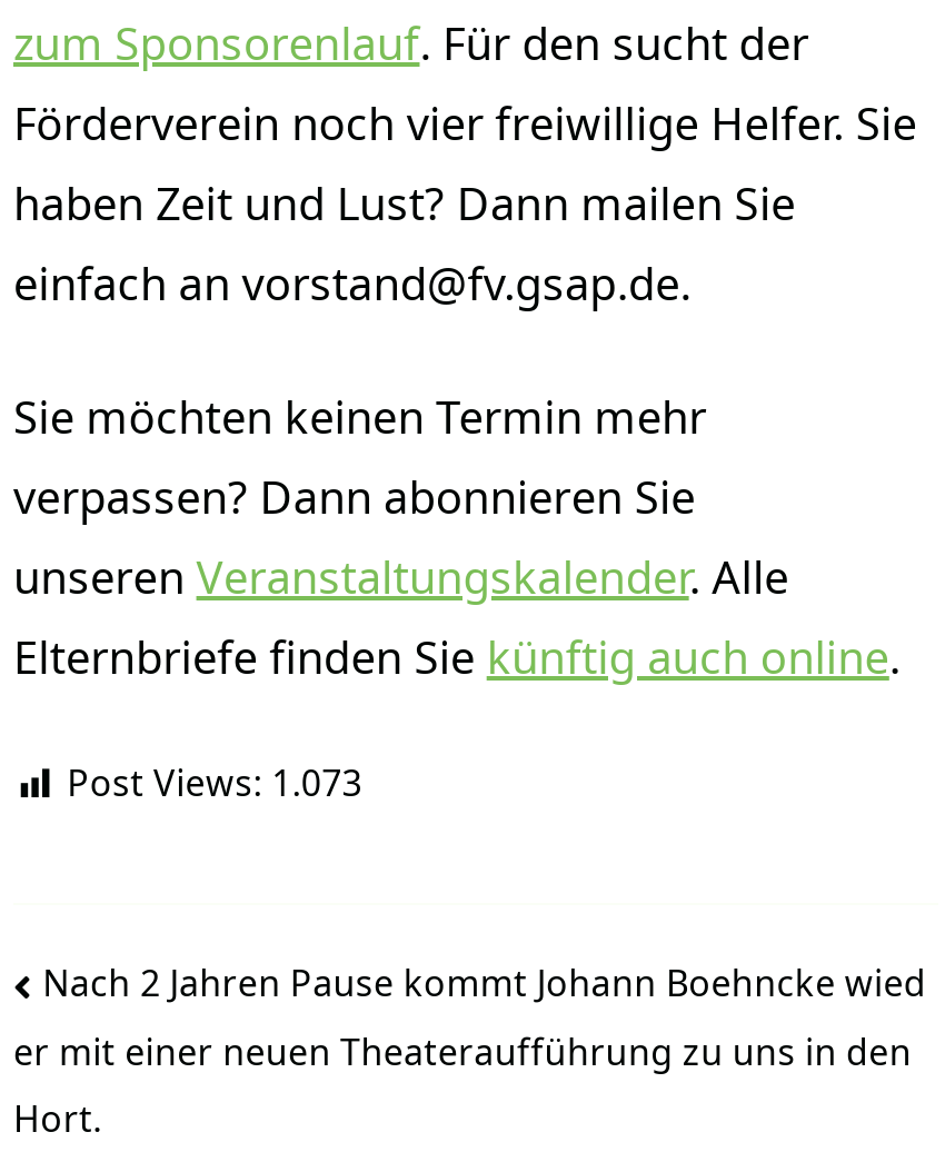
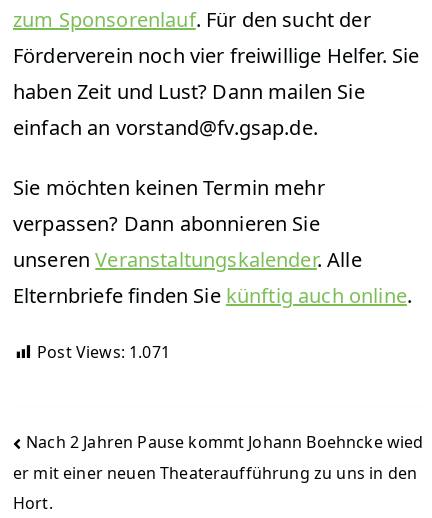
- Post Views: 1.073
+ Post Views: 1.071
